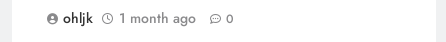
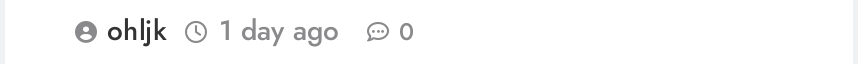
- ohljk 1 month ago 0
+ ohljk 1 day ago 0
